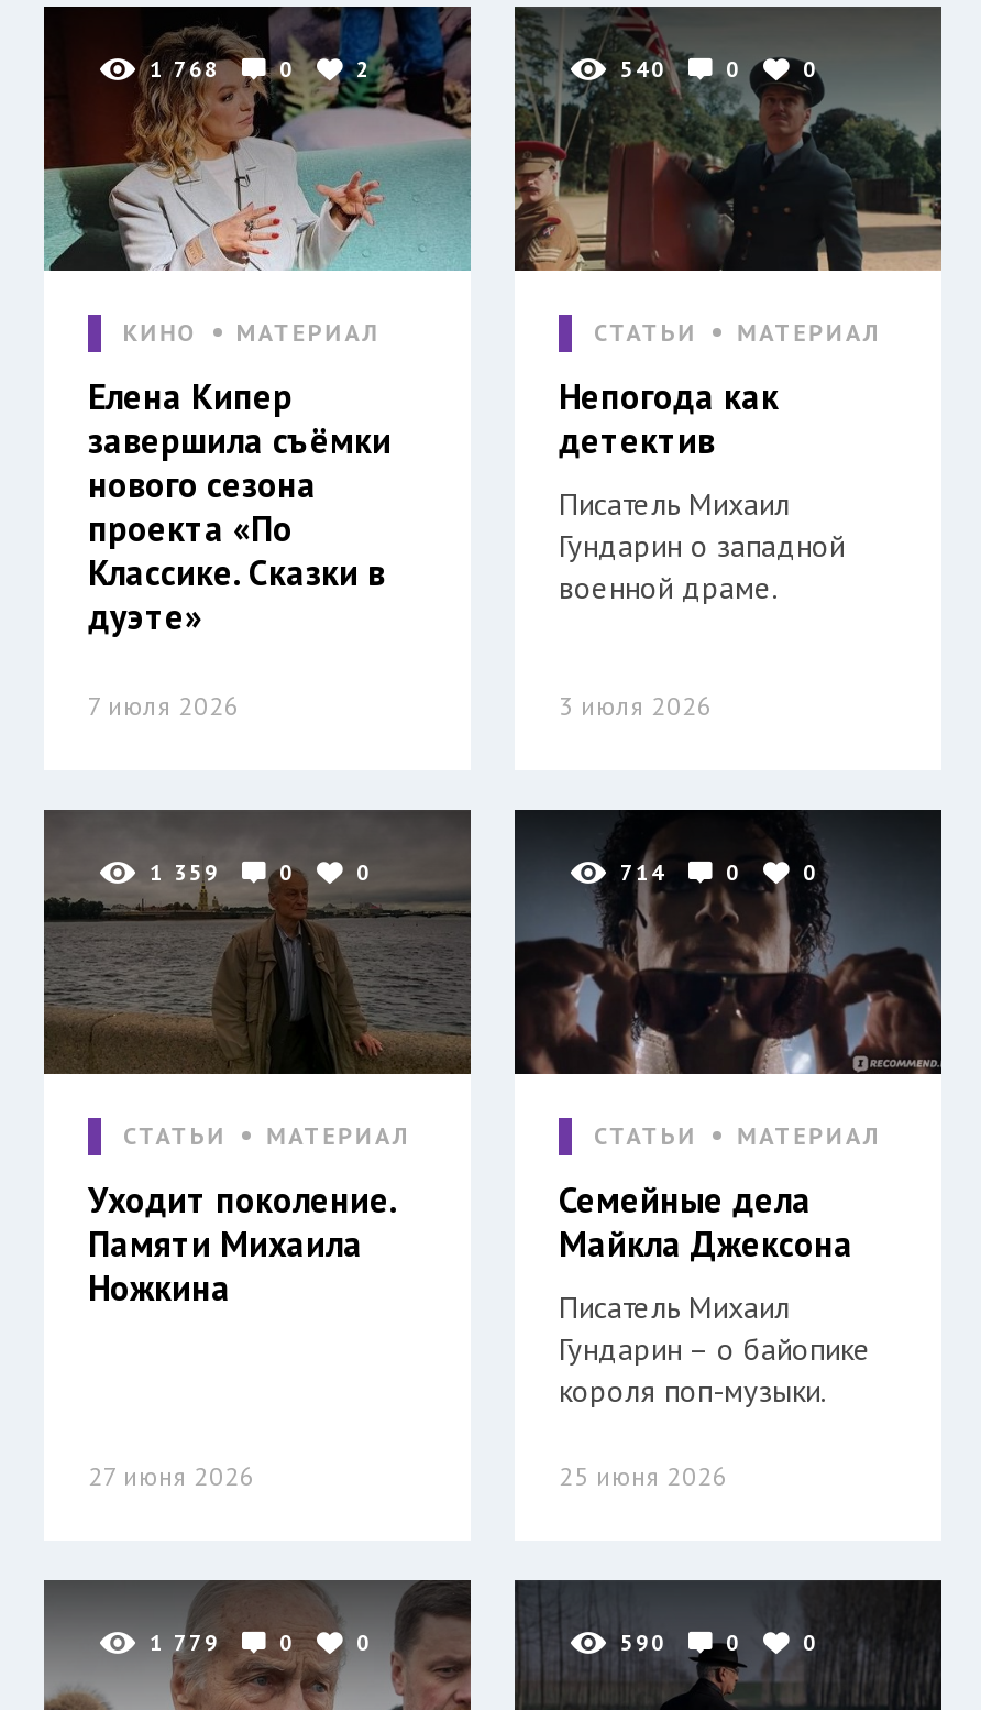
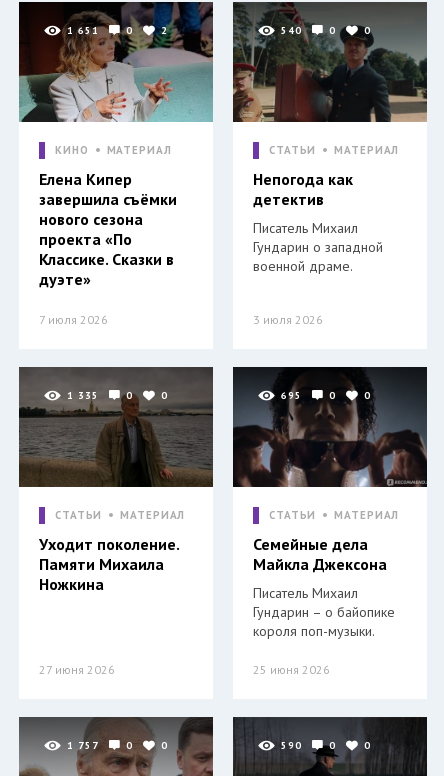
- 1 768
+ 1 651

- 1 359
+ 1 335

- 714
+ 695

- 1 779
+ 1 757
